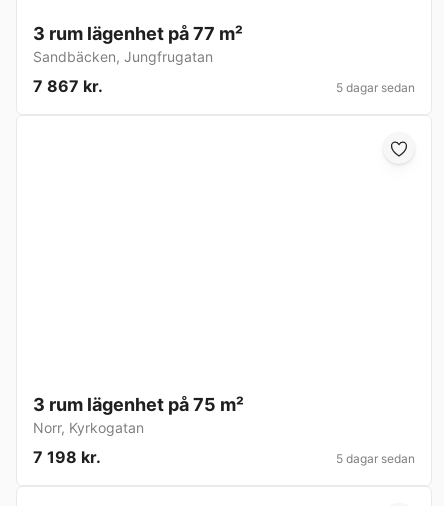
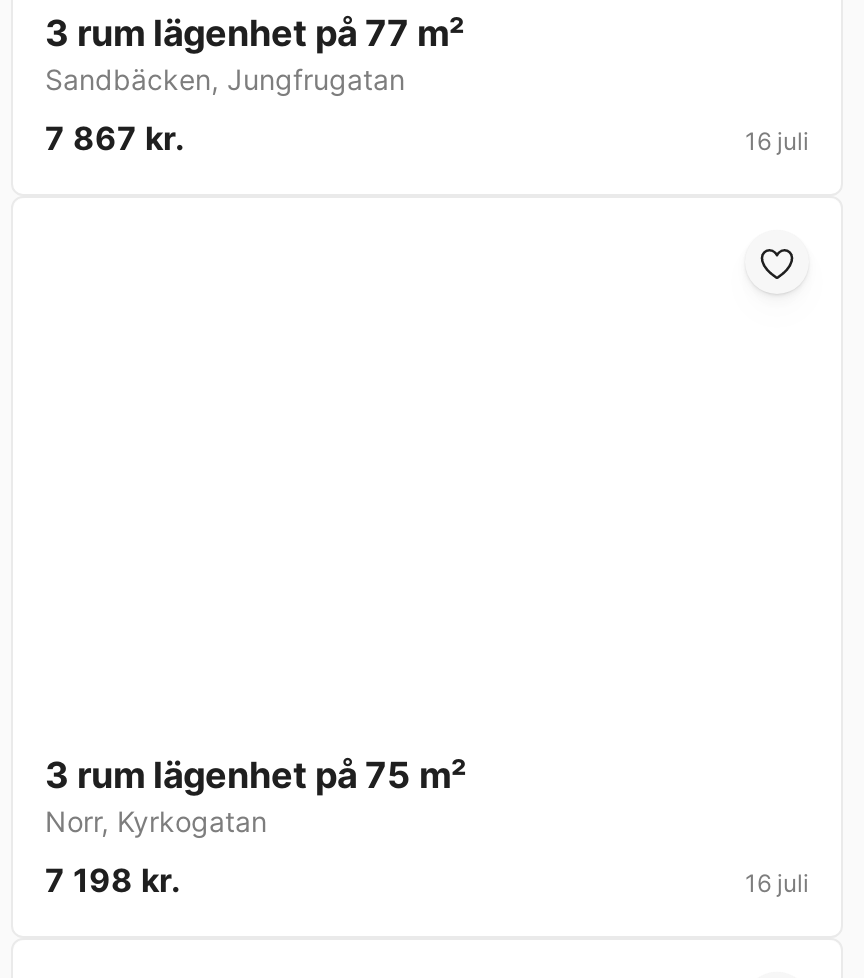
- 5 dagar sedan
+ 16 juli

- 5 dagar sedan
+ 16 juli
